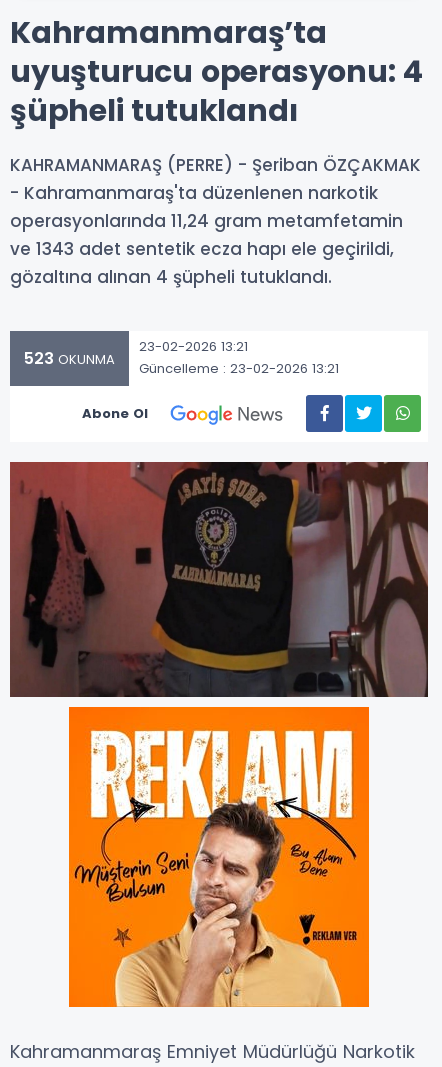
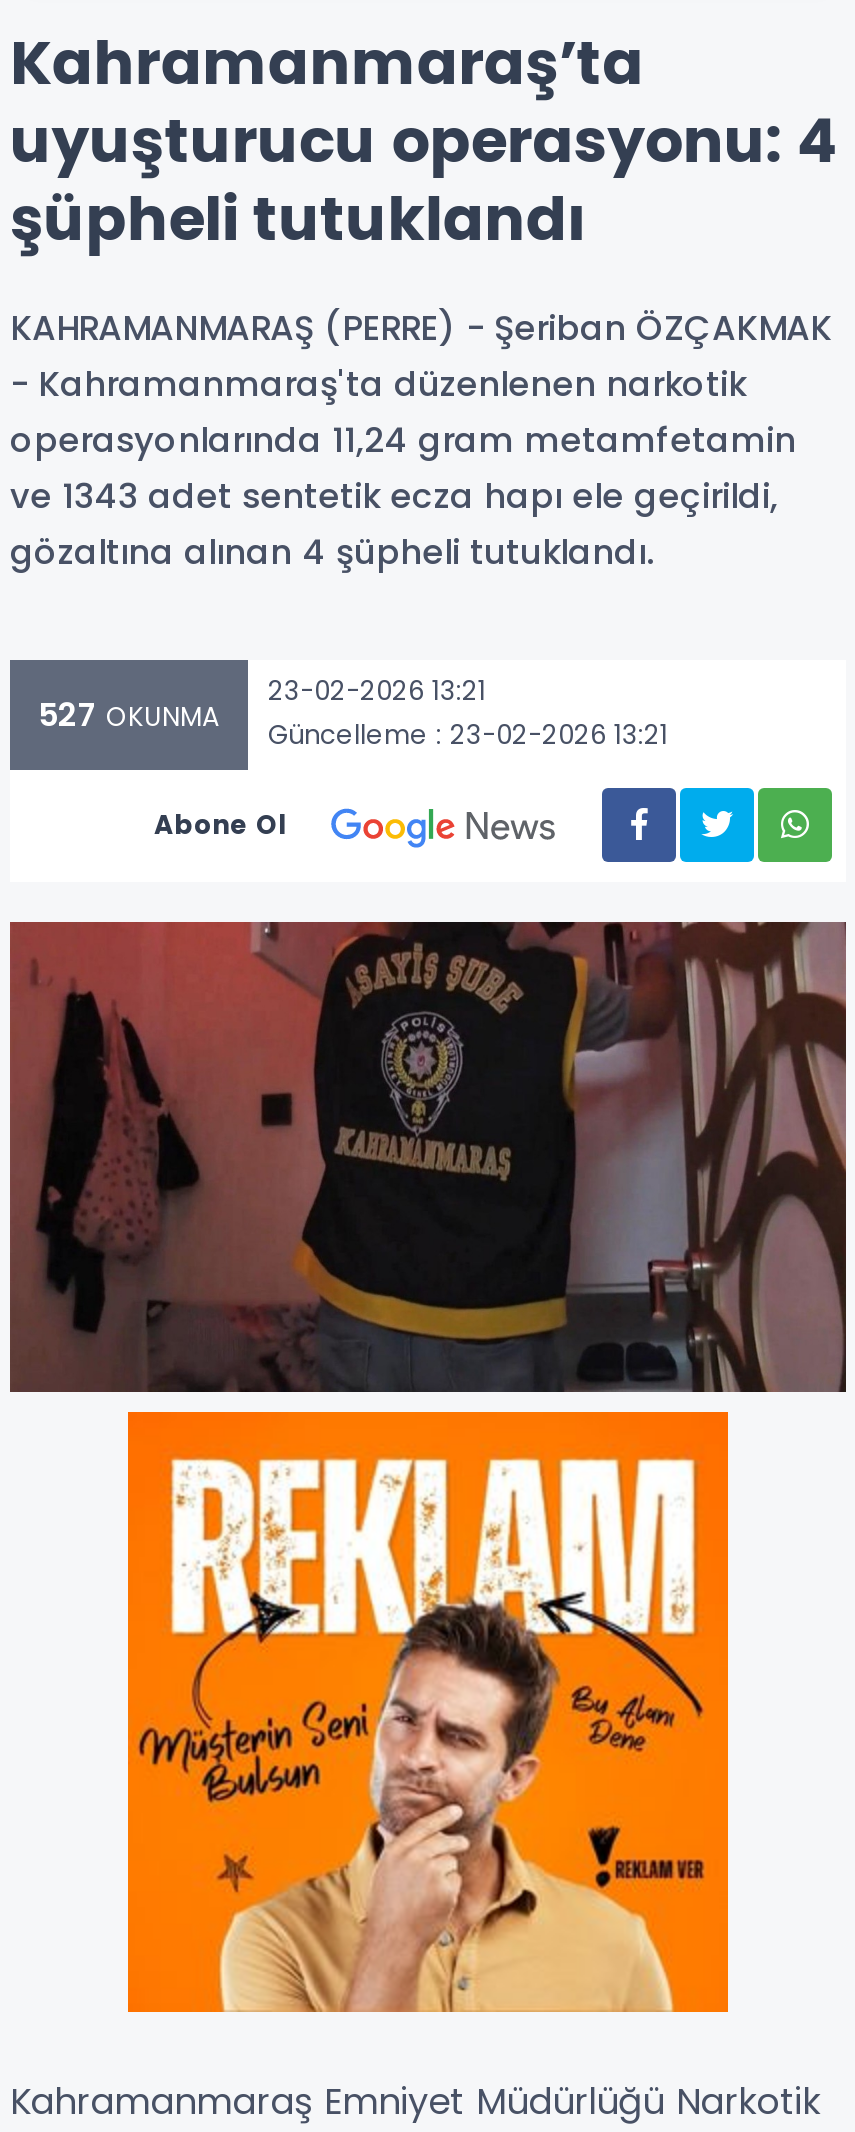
- 523 OKUNMA 23-02-2026 13:21 Güncelleme : 23-02-2026 13:21
+ 527 OKUNMA 23-02-2026 13:21 Güncelleme : 23-02-2026 13:21
